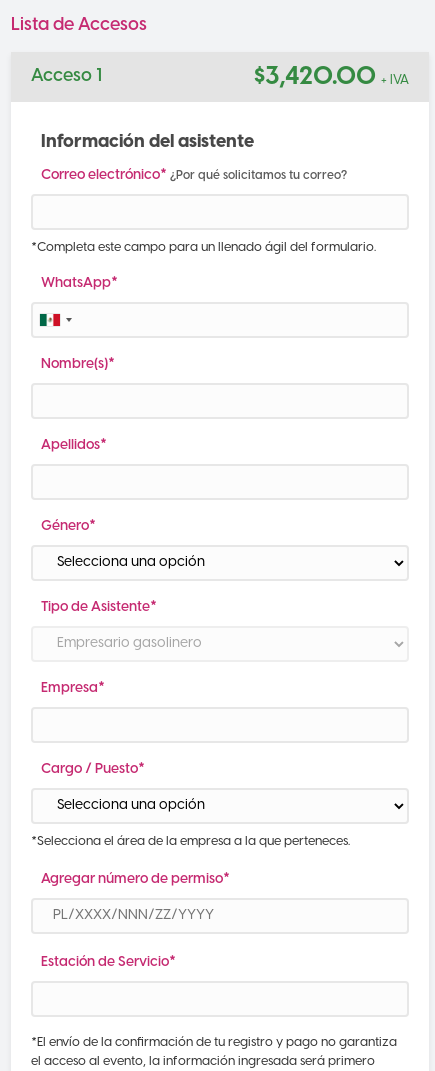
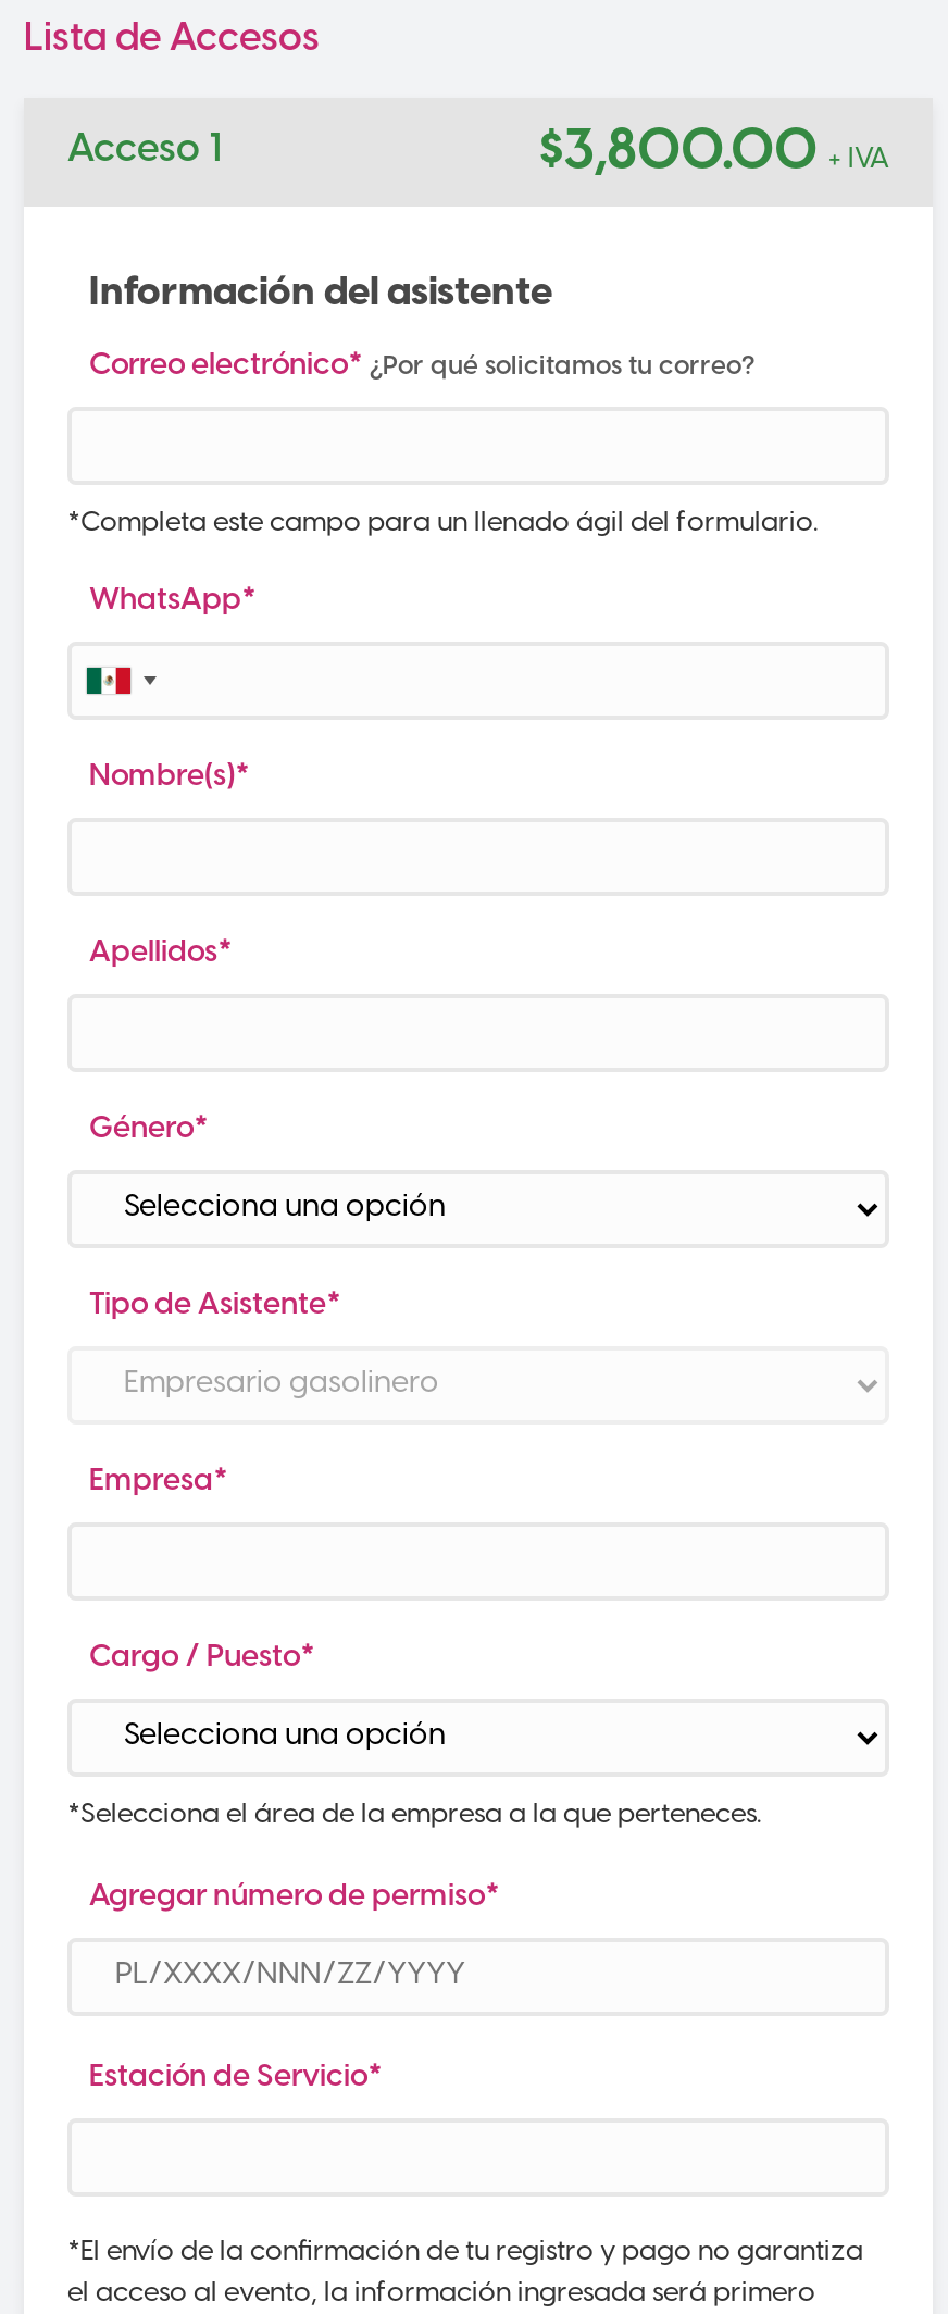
- $3,420.00 + IVA
+ $3,800.00 + IVA
